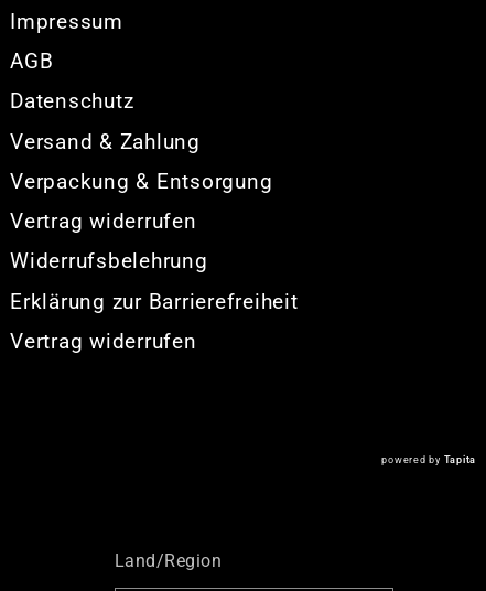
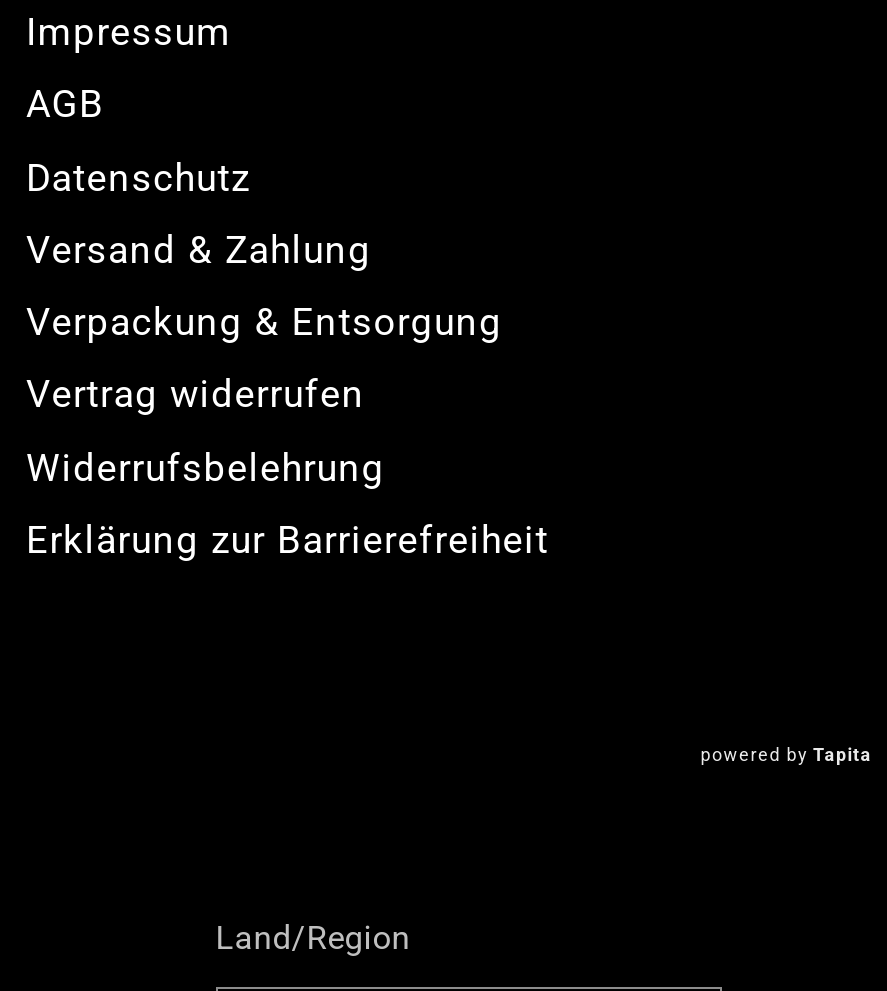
- Vertrag widerrufen
